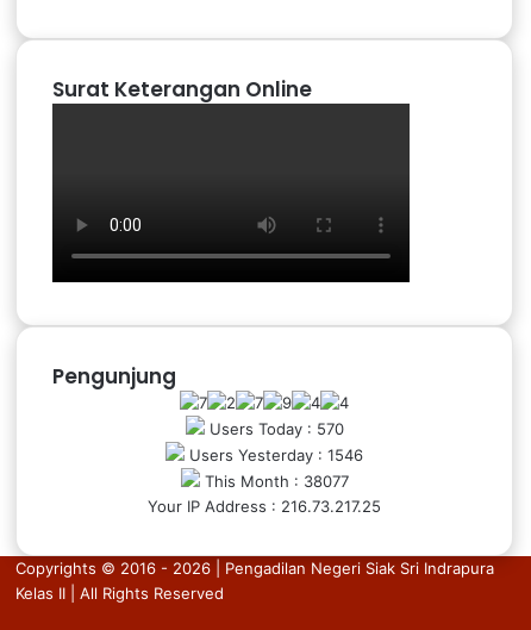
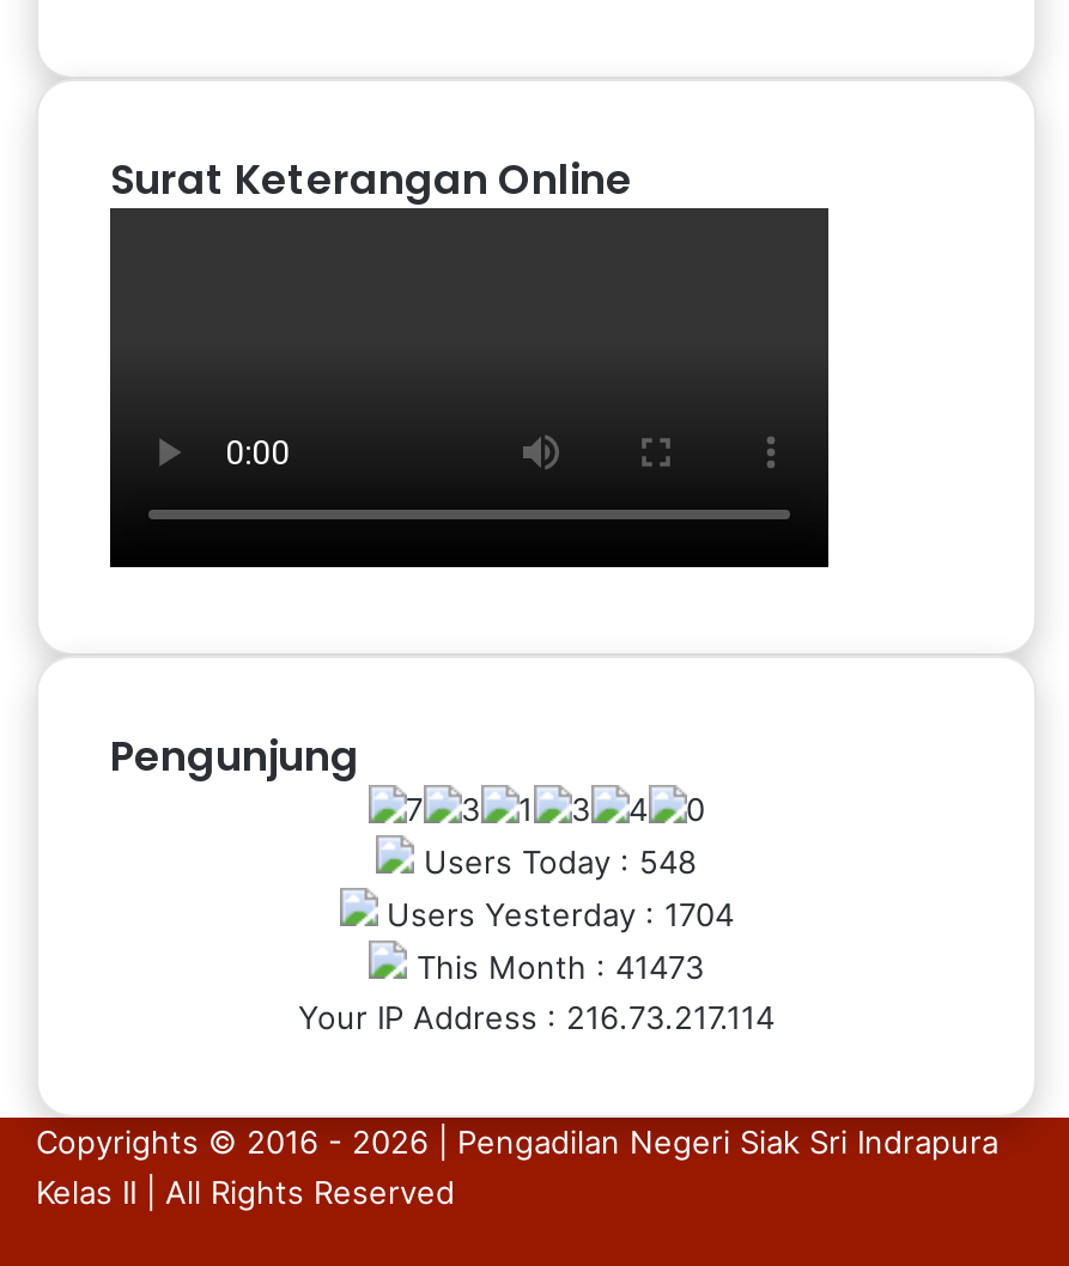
- Users Today : 570
+ Users Today : 548

- Users Yesterday : 1546
+ Users Yesterday : 1704

- This Month : 38077
+ This Month : 41473

- Your IP Address : 216.73.217.25
+ Your IP Address : 216.73.217.114
